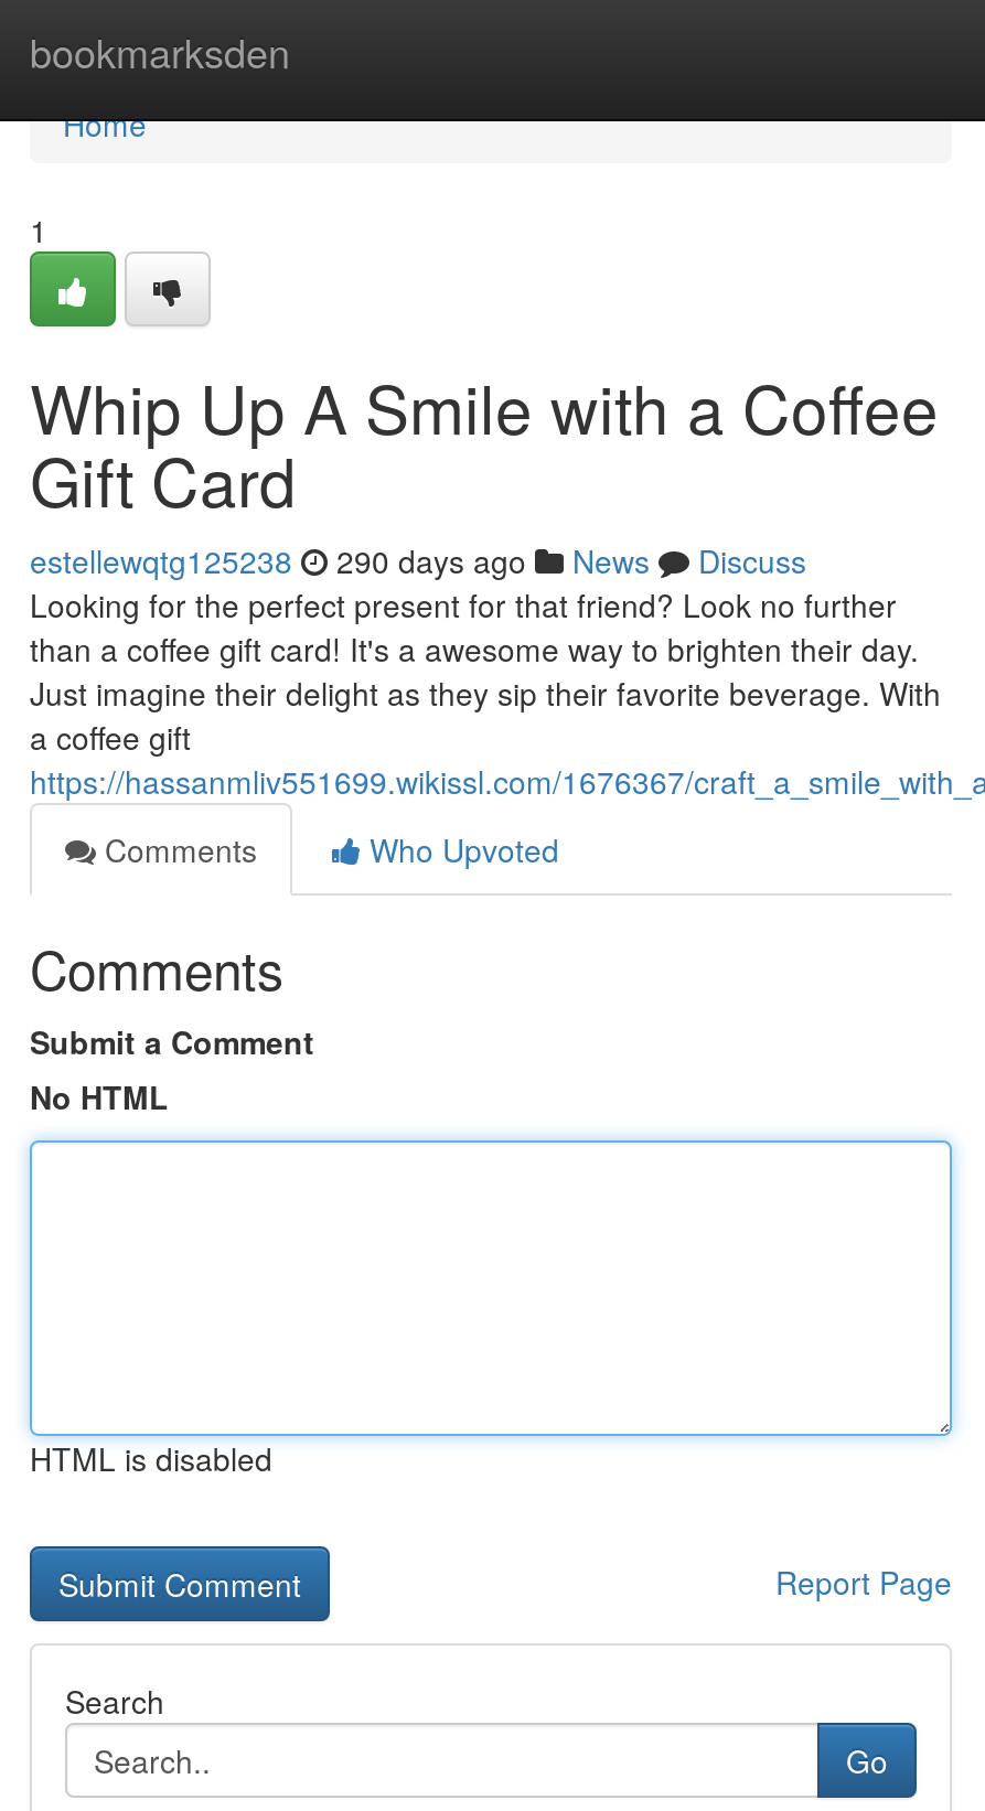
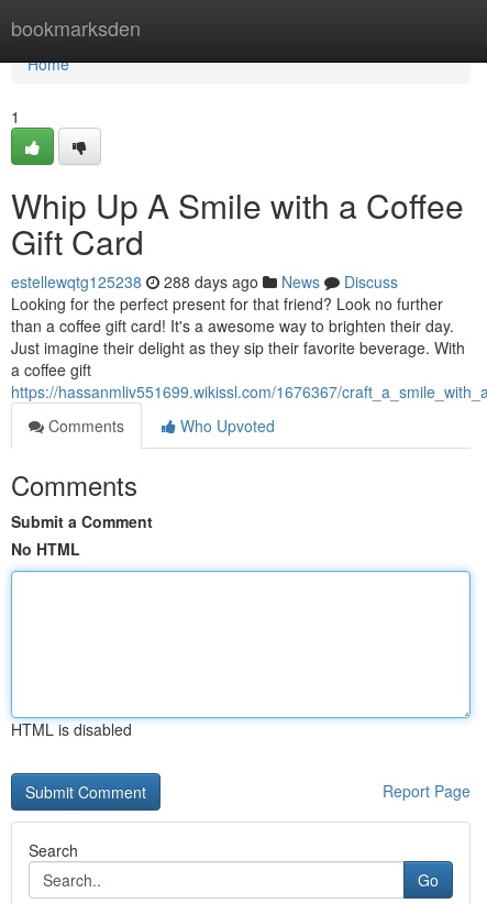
- estellewqtg125238 290 days ago News Discuss
+ estellewqtg125238 288 days ago News Discuss
